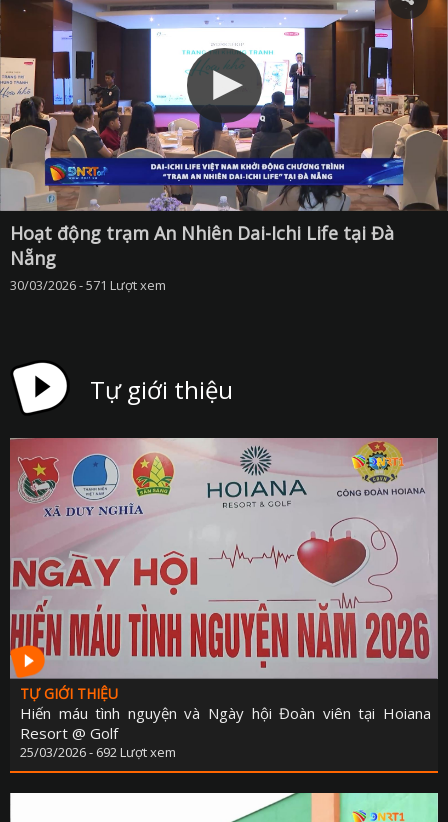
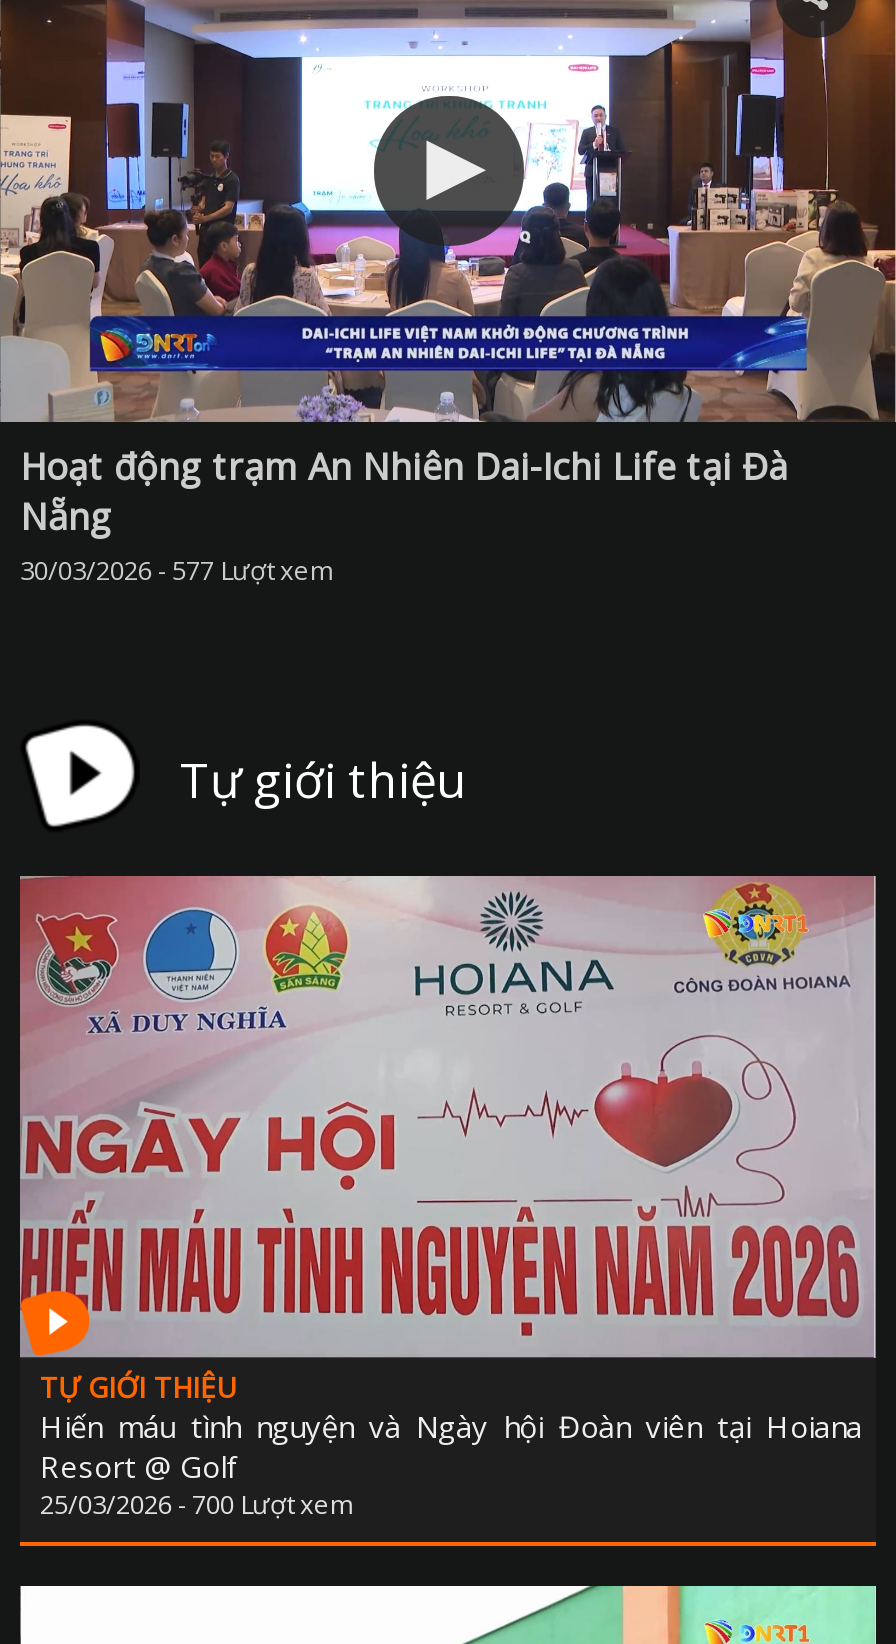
- 30/03/2026 - 571 Lượt xem
+ 30/03/2026 - 577 Lượt xem

- 25/03/2026 - 692 Lượt xem
+ 25/03/2026 - 700 Lượt xem
